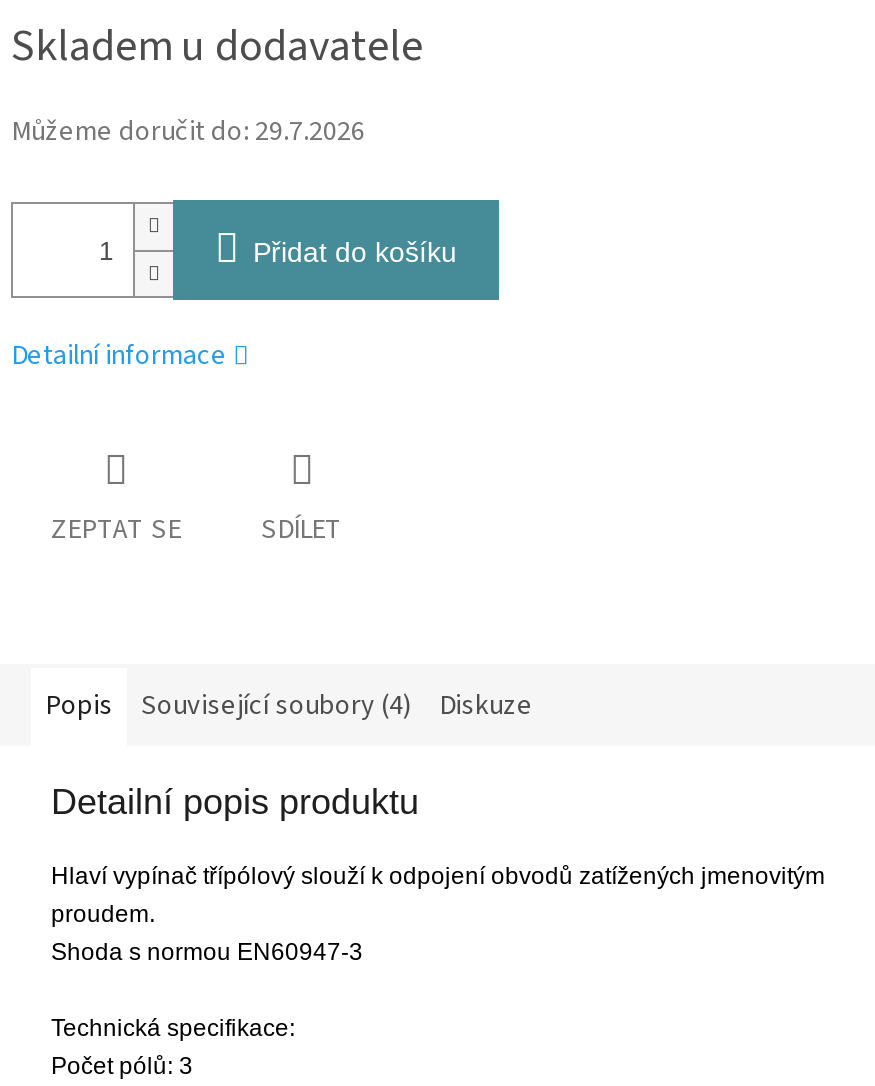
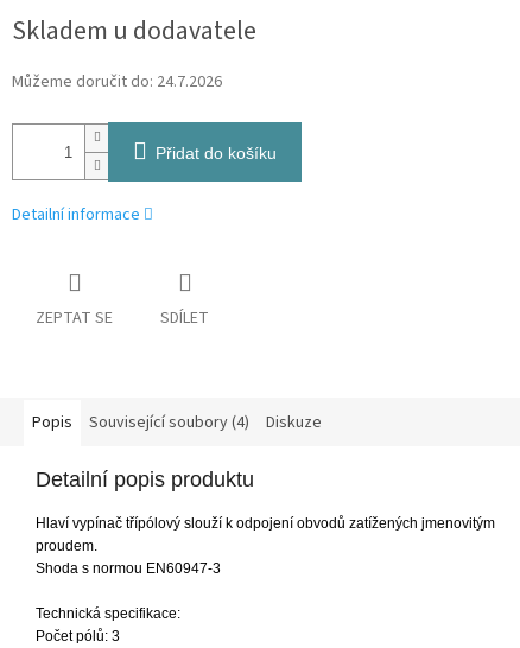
- Můžeme doručit do: 29.7.2026
+ Můžeme doručit do: 24.7.2026
